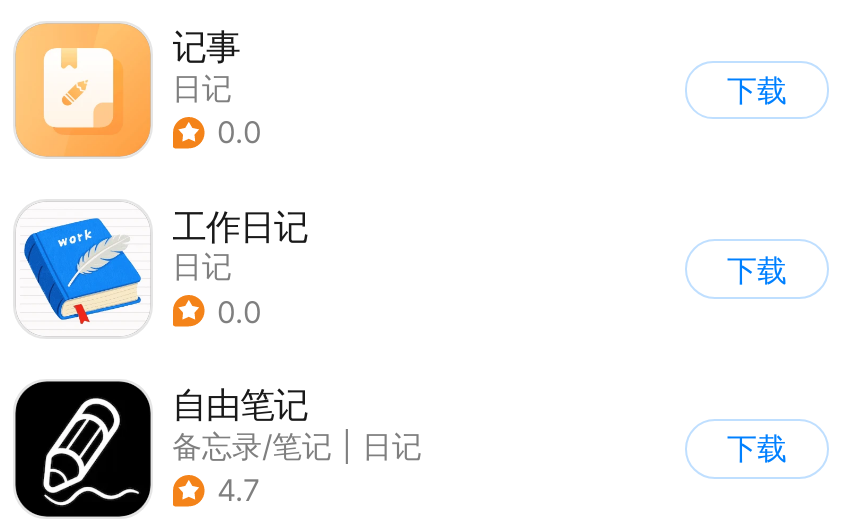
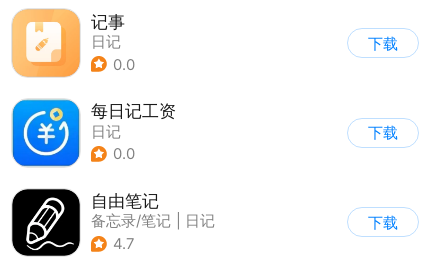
- [image]
- 工作日记
+ [image]
+ 每日记工资
